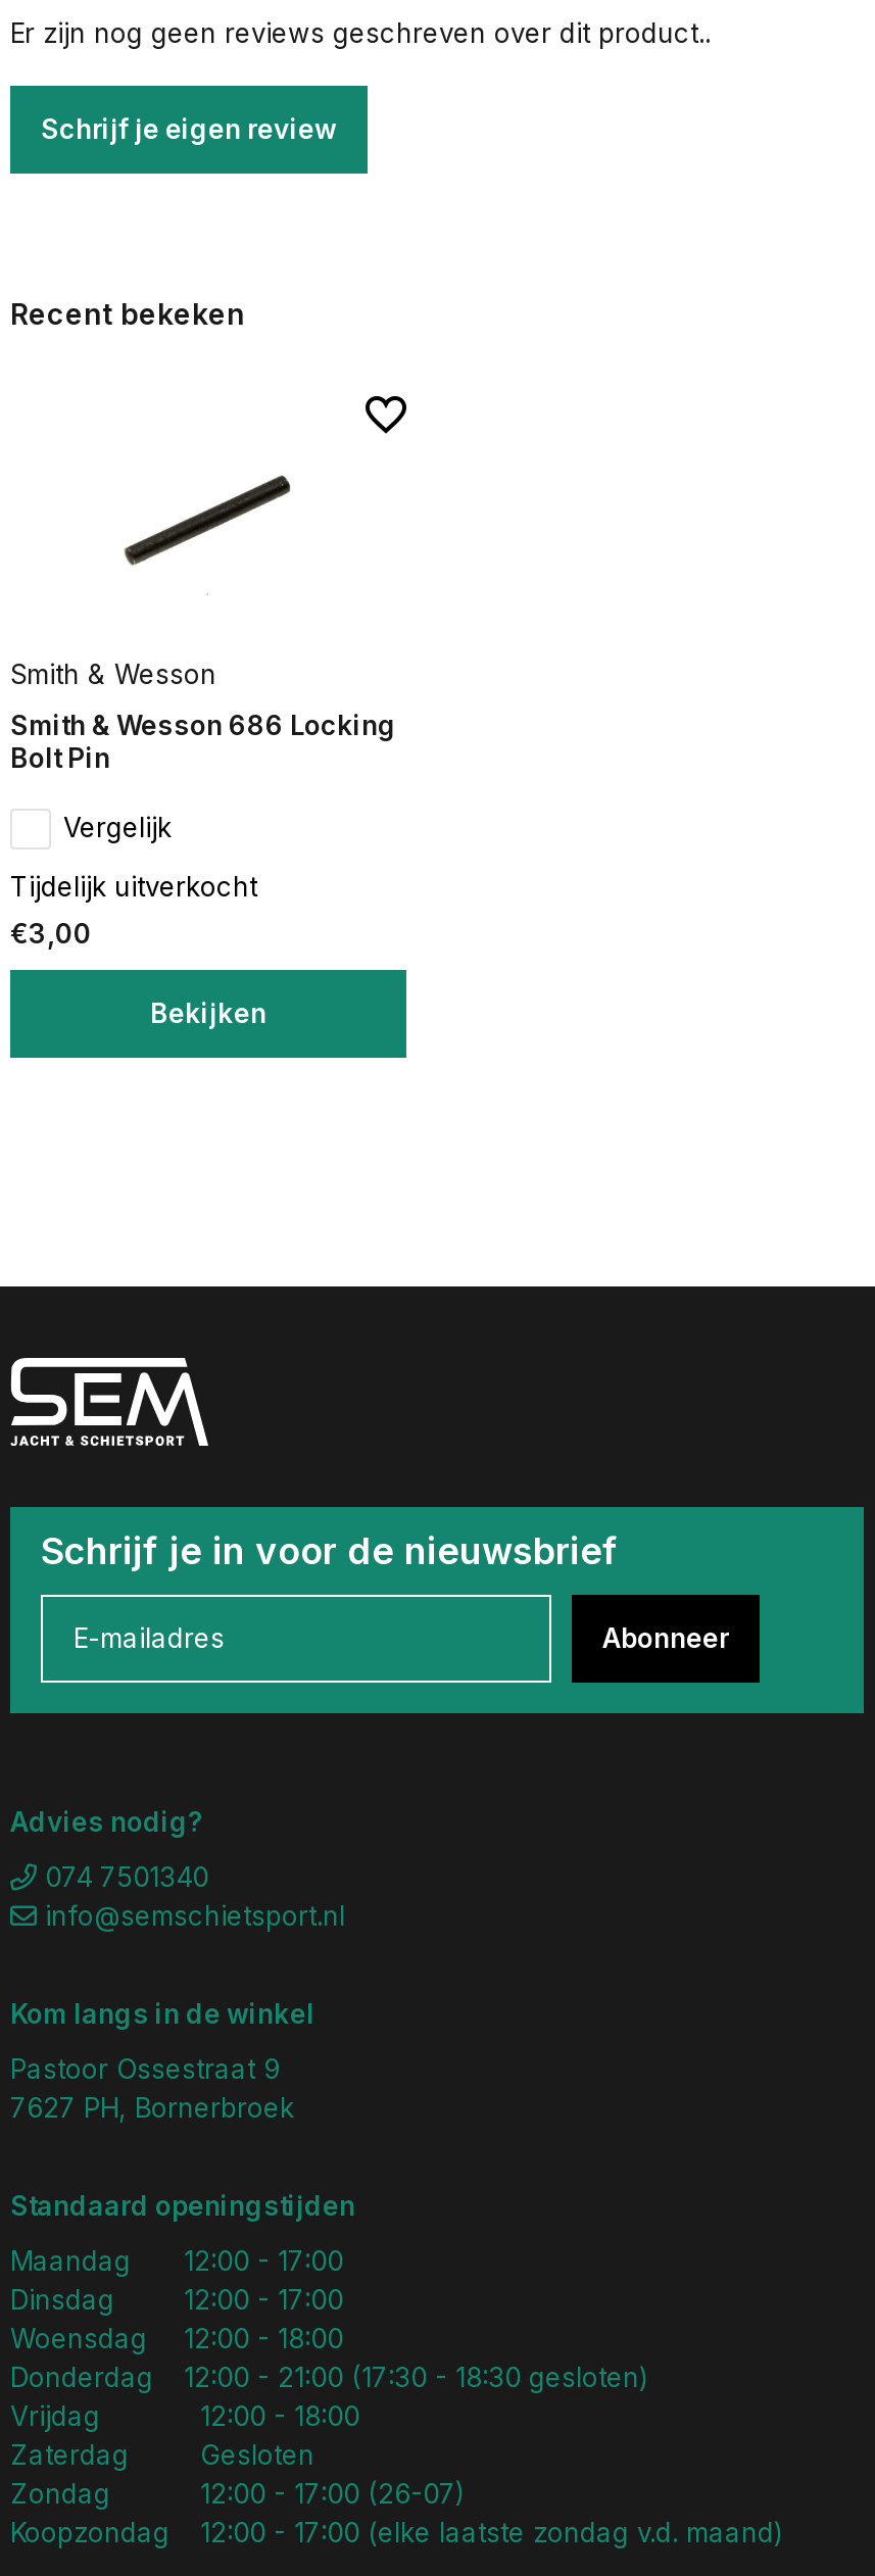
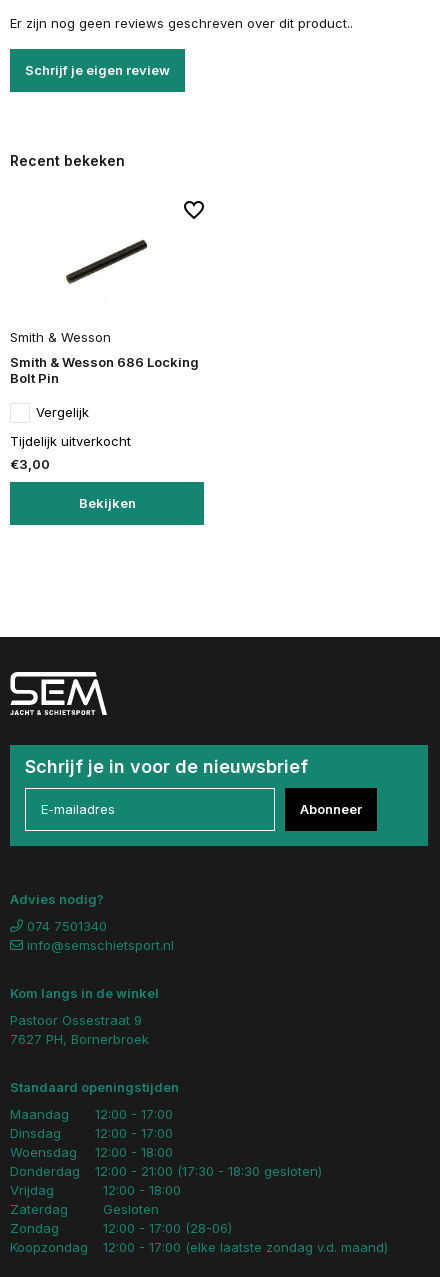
- 12:00 - 17:00 (26-07)
+ 12:00 - 17:00 (28-06)
